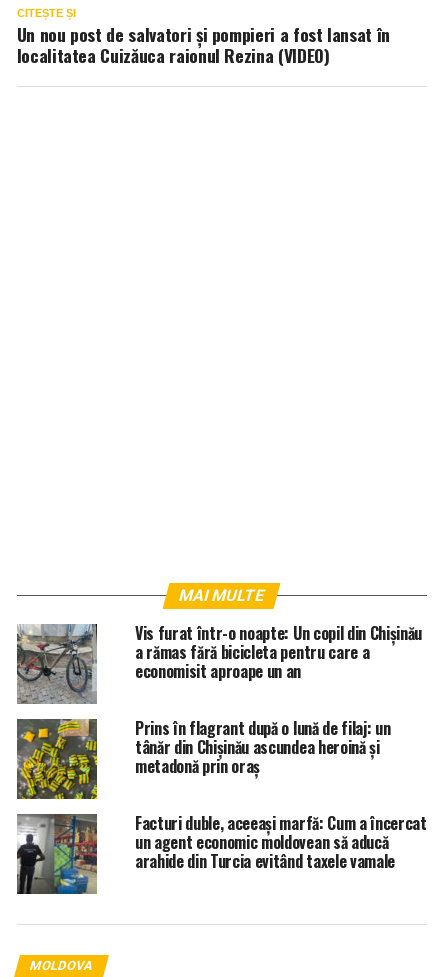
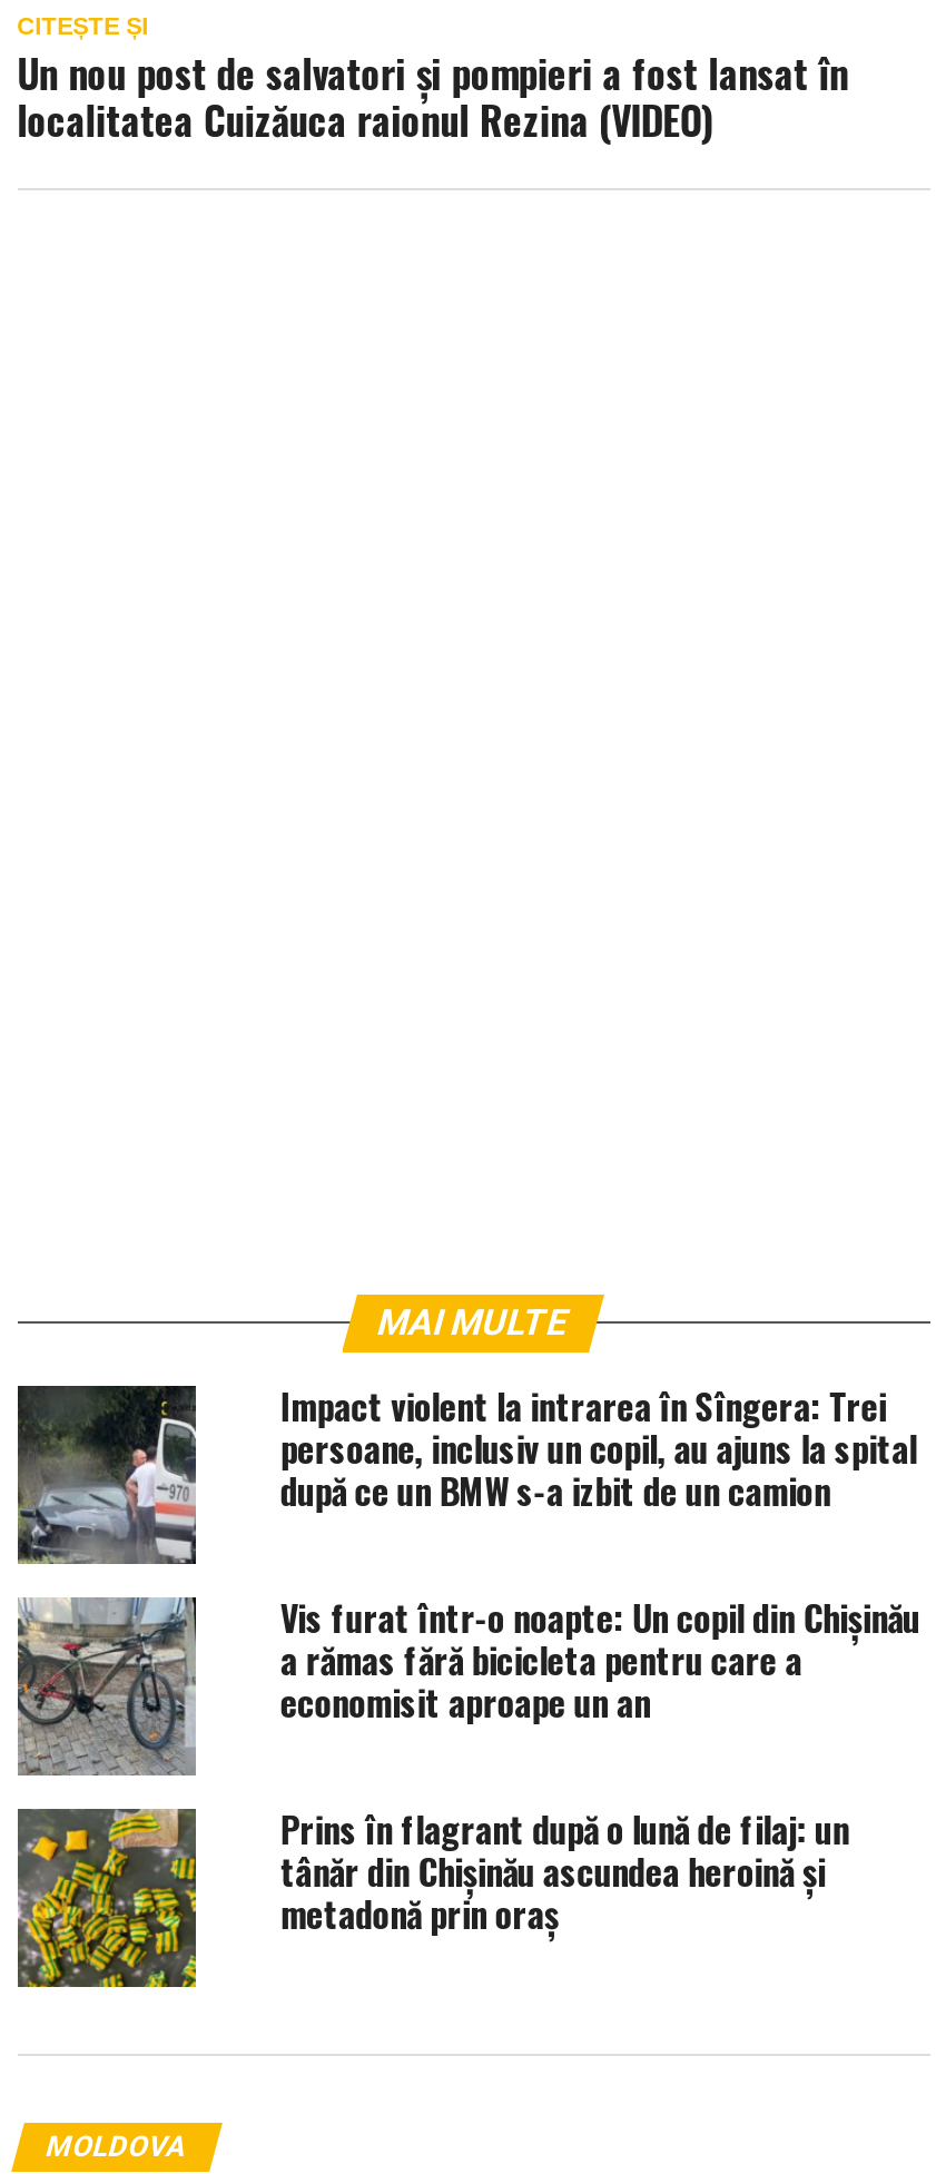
+ [image]
+ Impact violent la intrarea în Sîngera: Trei
+ persoane, inclusiv un copil, au ajuns la spital
+ după ce un BMW s-a izbit de un camion

moved down: [image] | Vis furat într-o noapte: Un copil din Chișinău | a rămas fără bicicleta pentru care a | economisit aproape un an | Prins în flagrant după o lună de filaj: un | tânăr din Chișinău ascundea heroină și | metadonă prin oraș

- [image]
- Facturi duble, aceeași marfă: Cum a încercat
- un agent economic moldovean să aducă
- arahide din Turcia evitând taxele vamale
